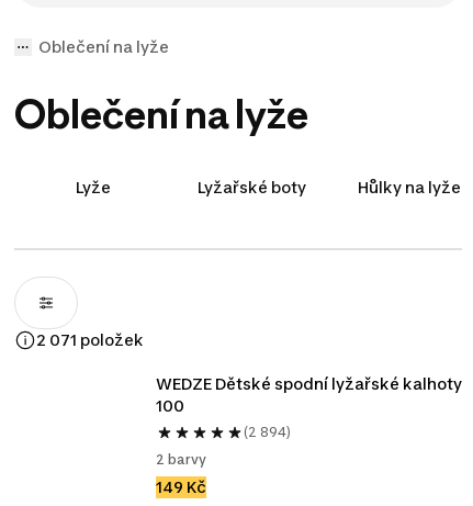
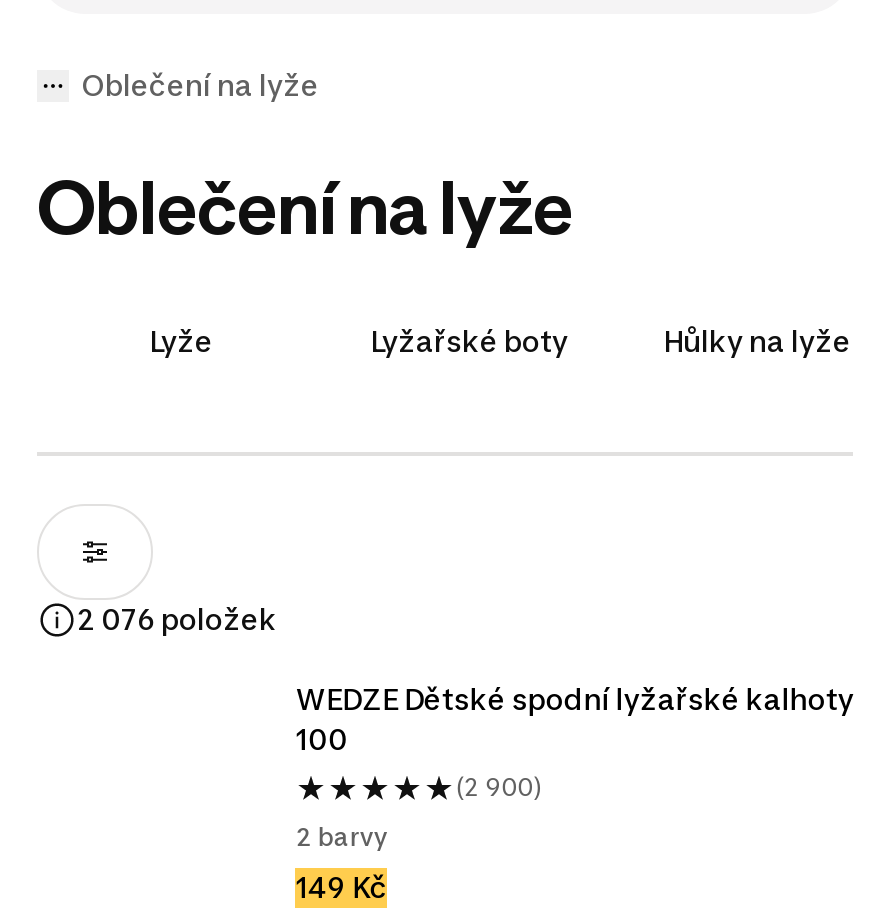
- 2 071 položek
+ 2 076 položek

- (2 894)
+ (2 900)
